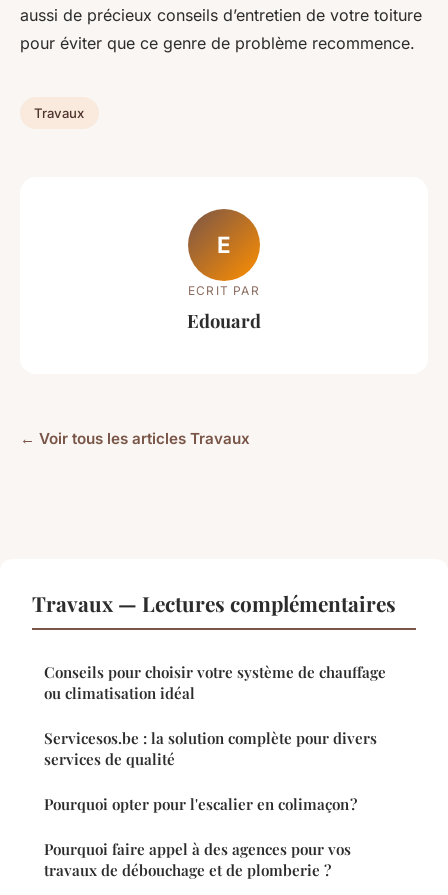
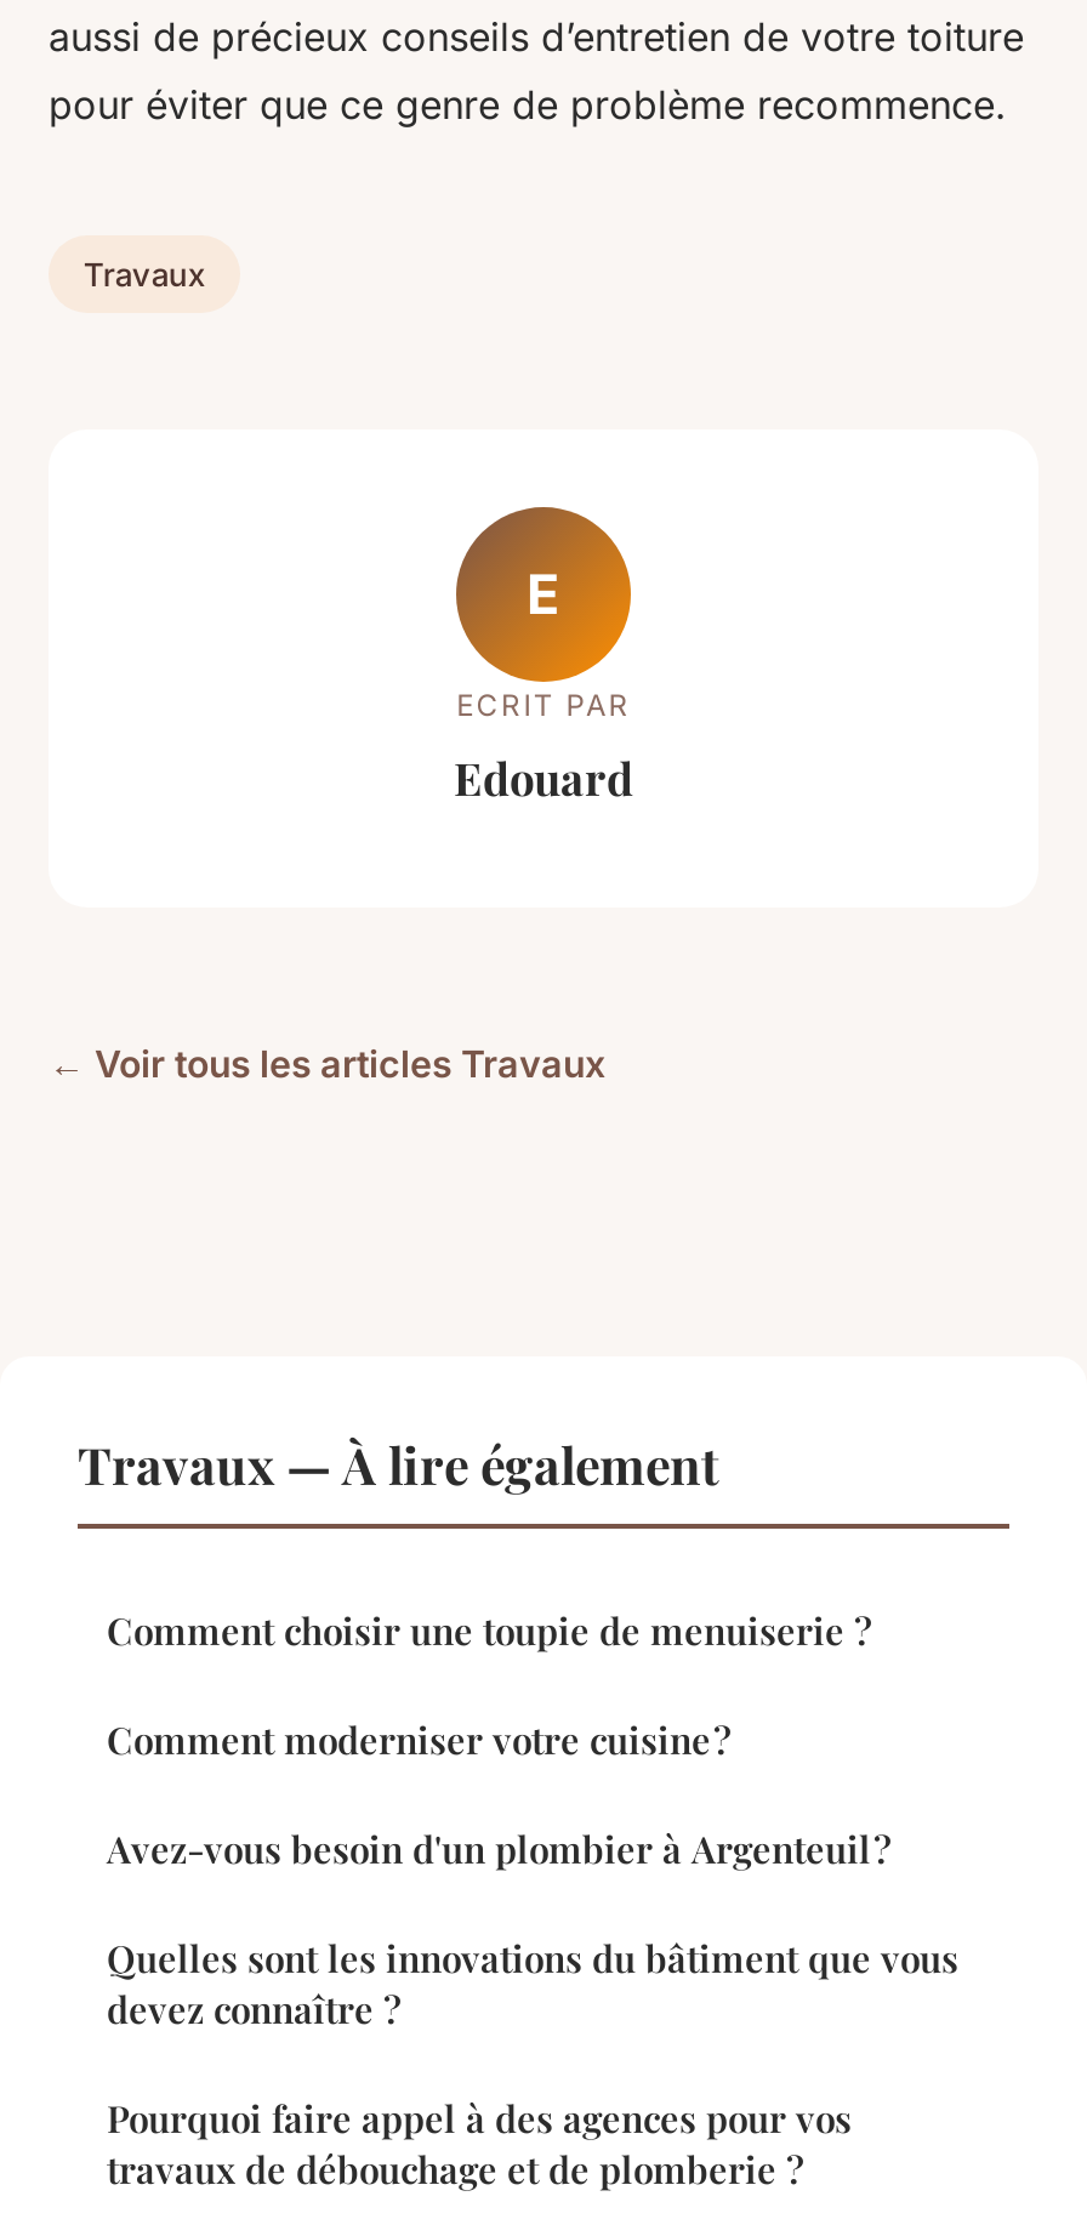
- Travaux — Lectures complémentaires
- Conseils pour choisir votre système de chauffage
- ou climatisation idéal
- Servicesos.be : la solution complète pour divers
- services de qualité
- Pourquoi opter pour l'escalier en colimaçon ?
+ Travaux — À lire également
+ Comment choisir une toupie de menuiserie ?
+ Comment moderniser votre cuisine ?
+ Avez-vous besoin d'un plombier à Argenteuil ?
+ Quelles sont les innovations du bâtiment que vous
+ devez connaître ?
